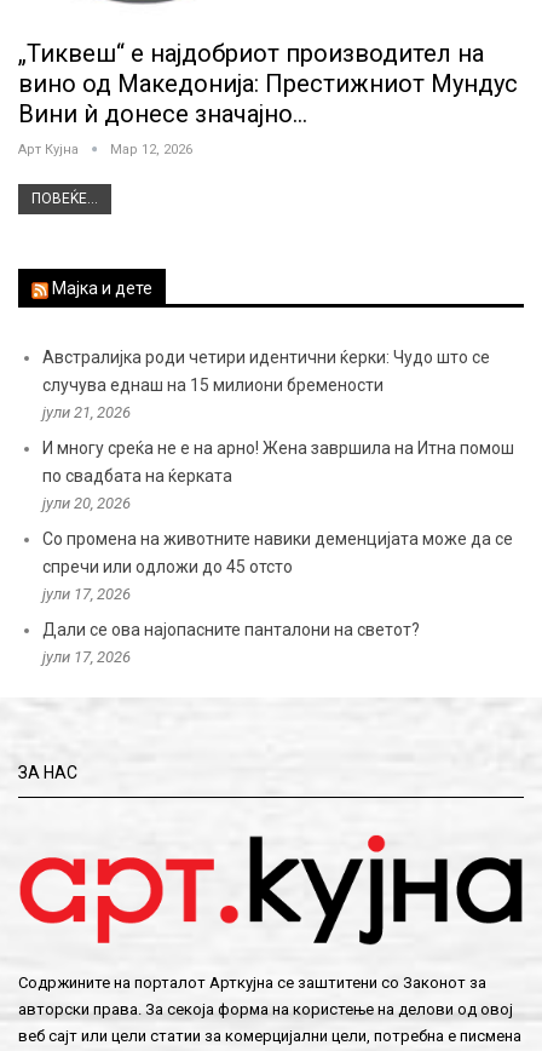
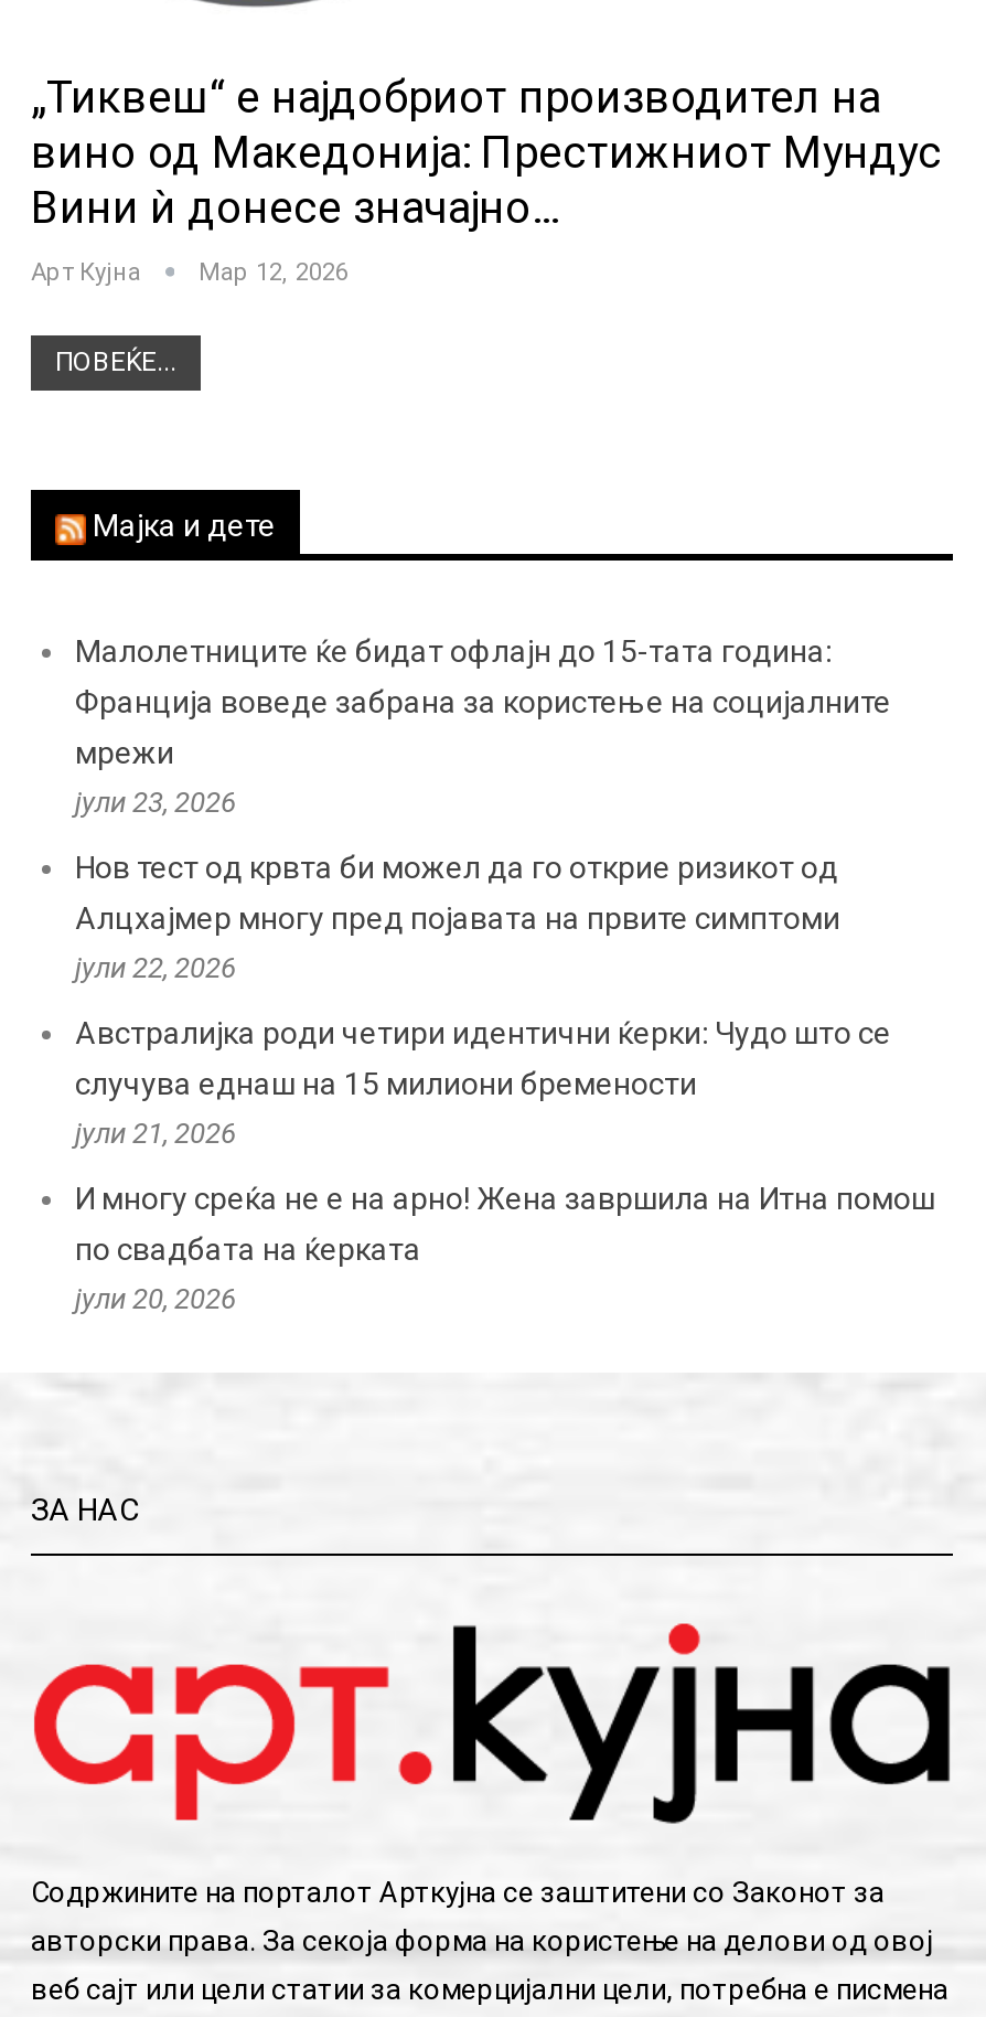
+ Малолетниците ќе бидат офлајн до 15-тата година:
+ Франција воведе забрана за користење на социјалните
+ мрежи
+ јули 23, 2026
+ Нов тест од крвта би можел да го открие ризикот од
+ Алцхајмер многу пред појавата на првите симптоми
+ јули 22, 2026

moved down: Австралијка роди четири идентични ќерки: Чудо што се | случува еднаш на 15 милиони бремености | јули 21, 2026 | И многу среќа не е на арно! Жена завршила на Итна помош | по свадбата на ќерката | јули 20, 2026

- Со промена на животните навики деменцијата може да се
- спречи или одложи до 45 отсто
- јули 17, 2026
- Дали се ова најопасните панталони на светот?
- јули 17, 2026
